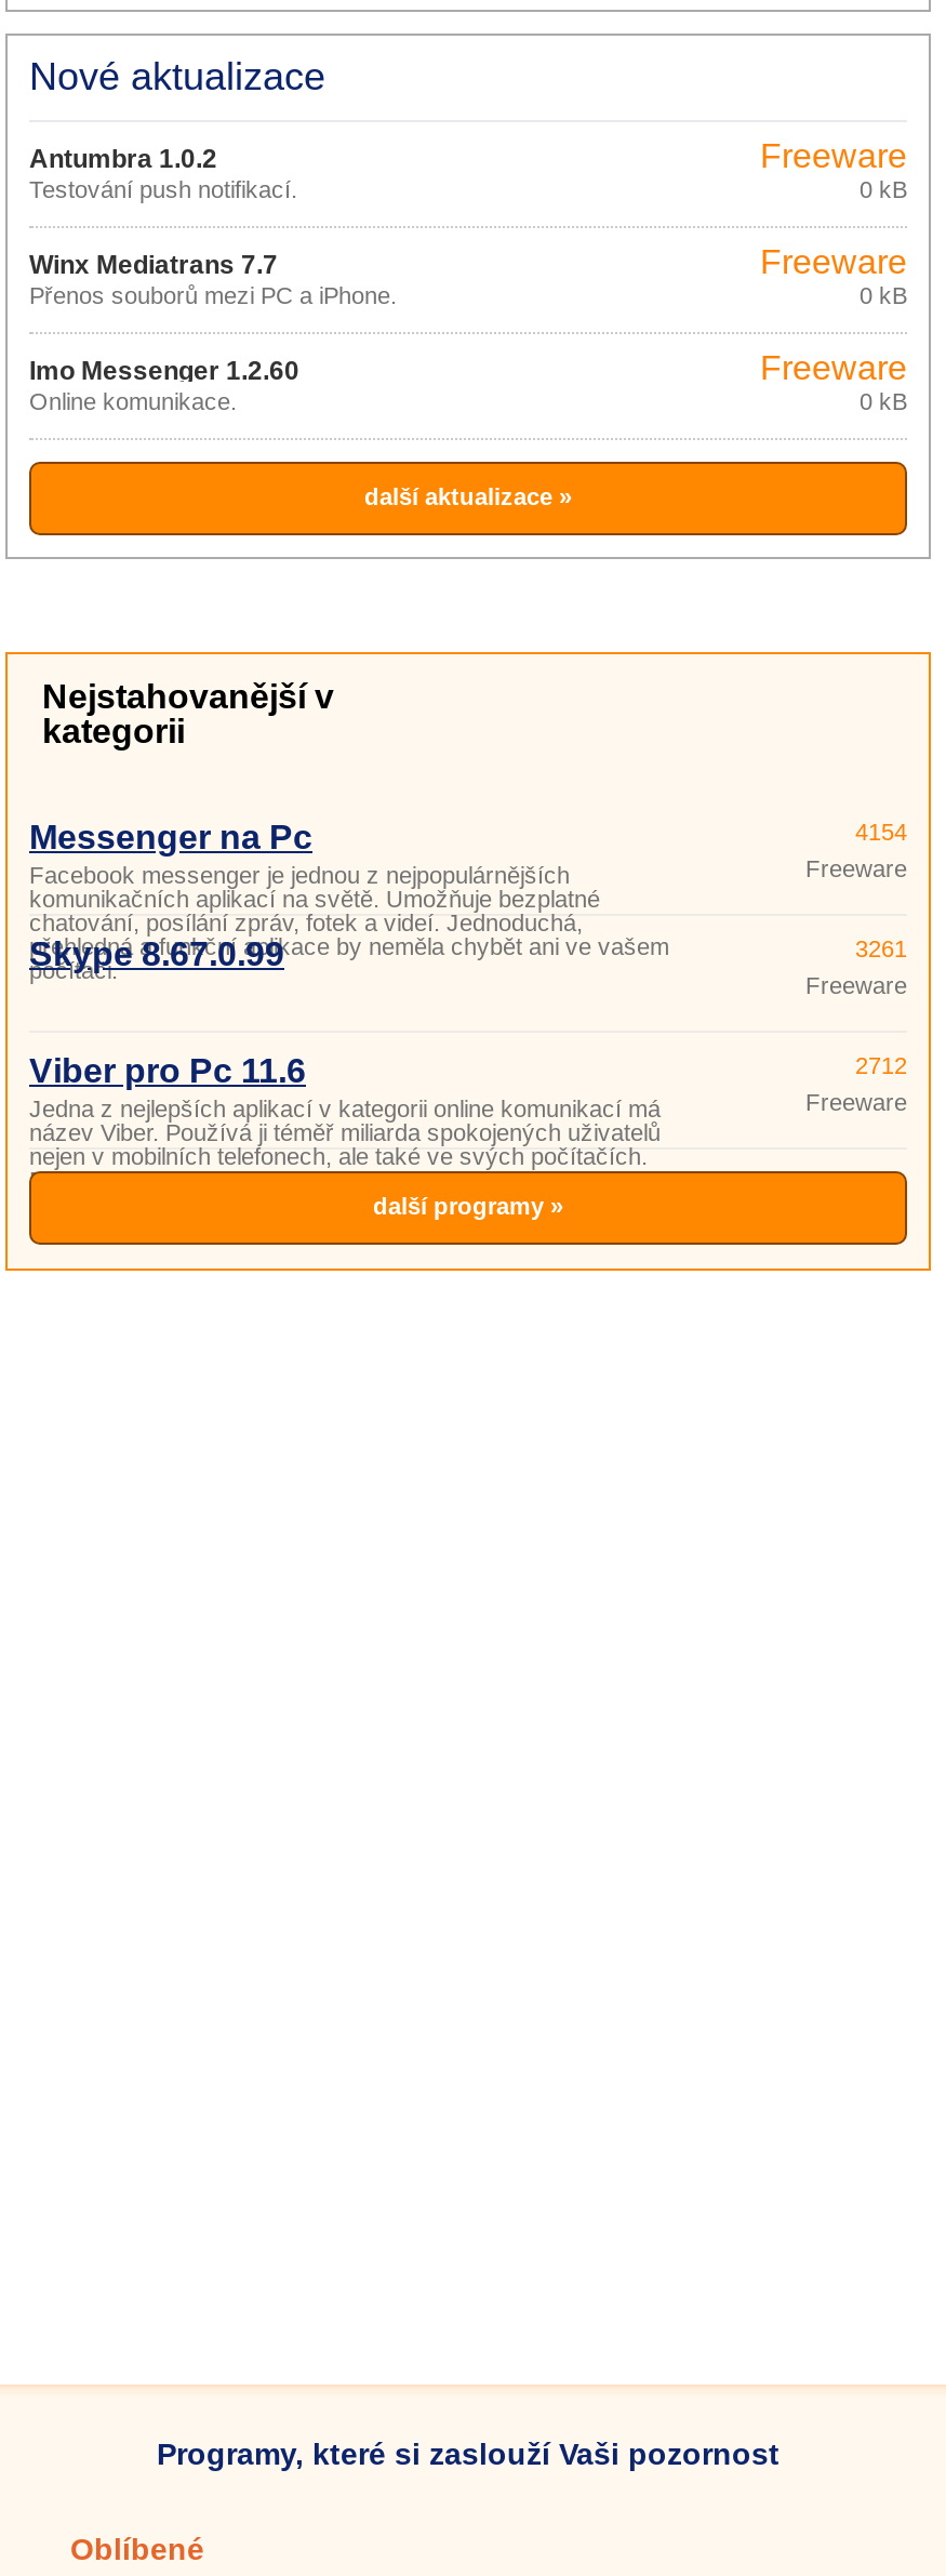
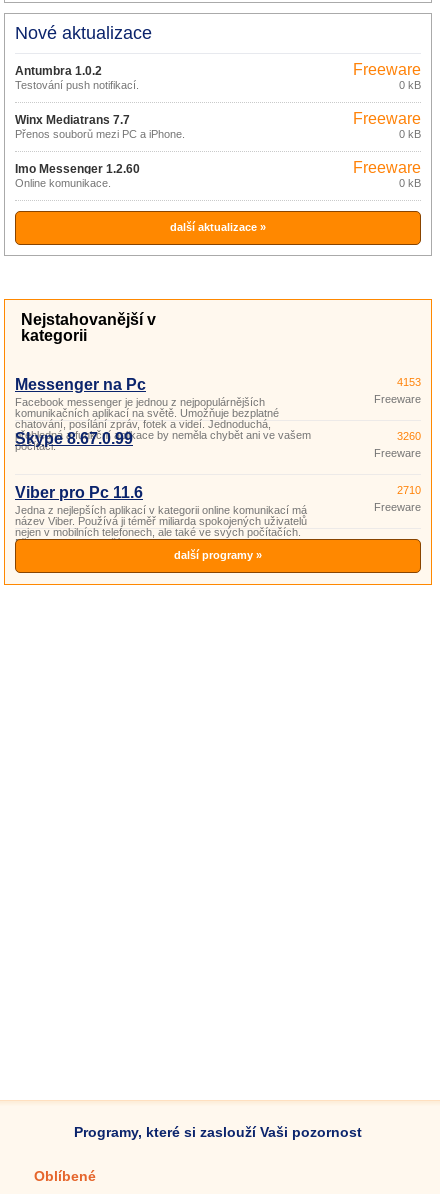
- 4154
+ 4153

- 3261
+ 3260

- 2712
+ 2710
